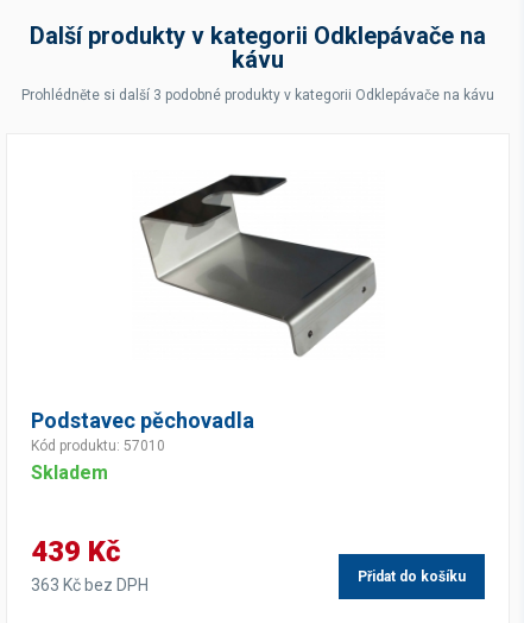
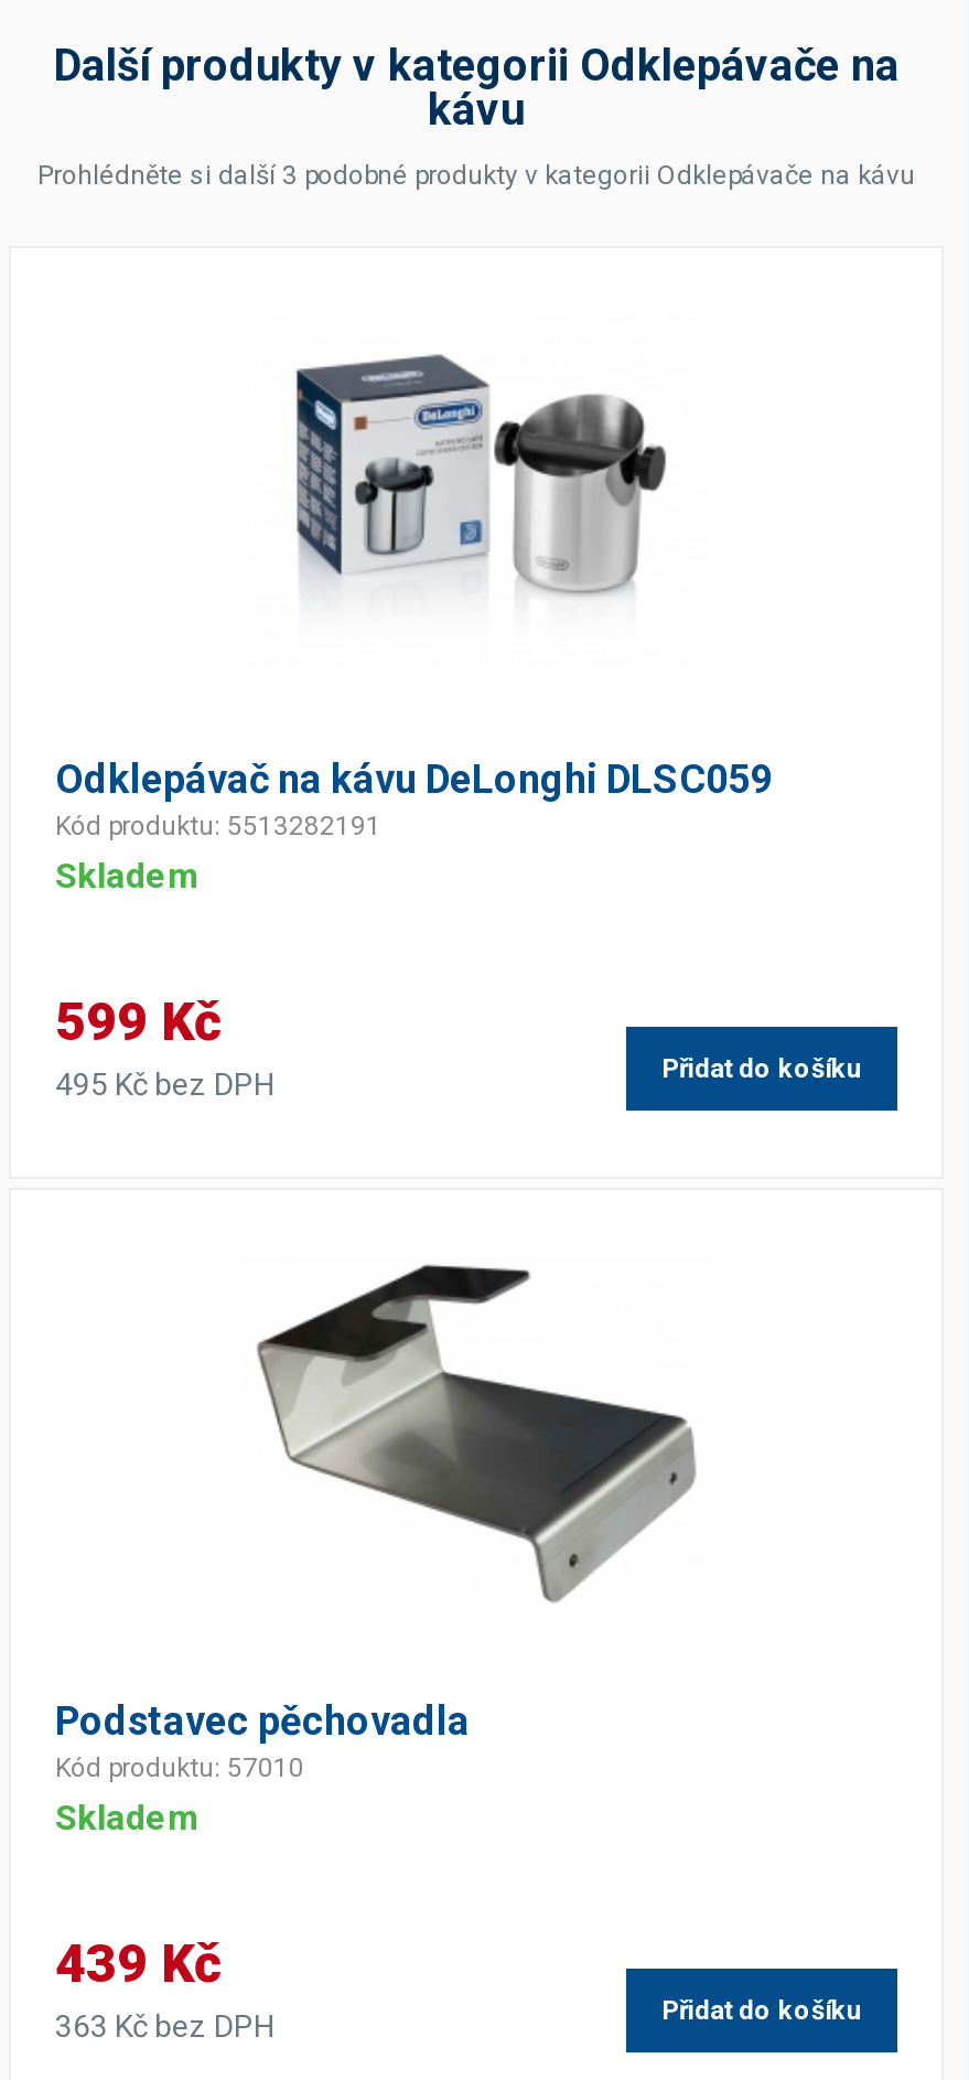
+ Odklepávač na kávu DeLonghi DLSC059
+ Kód produktu: 5513282191
+ Skladem
+ 599 Kč
+ 495 Kč bez DPH
+ Přidat do košíku

+ [image]
